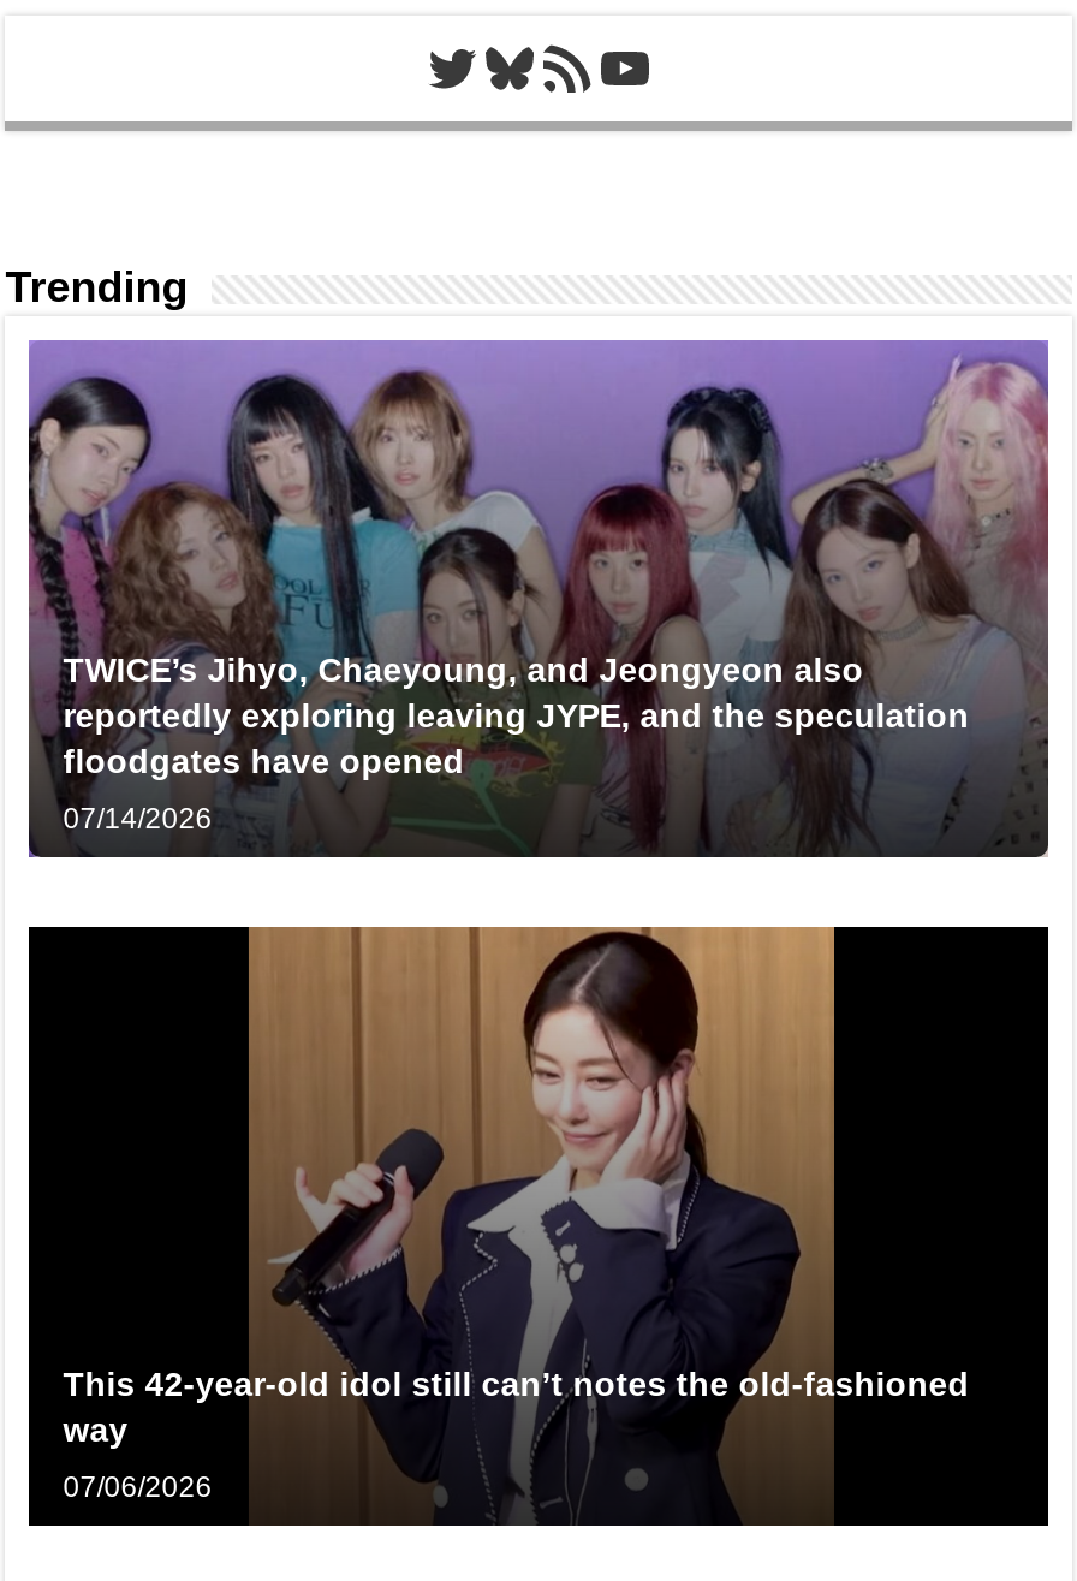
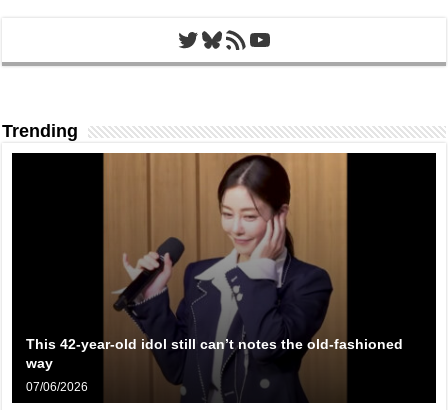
- [image]
- TWICE’s Jihyo, Chaeyoung, and Jeongyeon also
- reportedly exploring leaving JYPE, and the speculation
- floodgates have opened
- 07/14/2026
